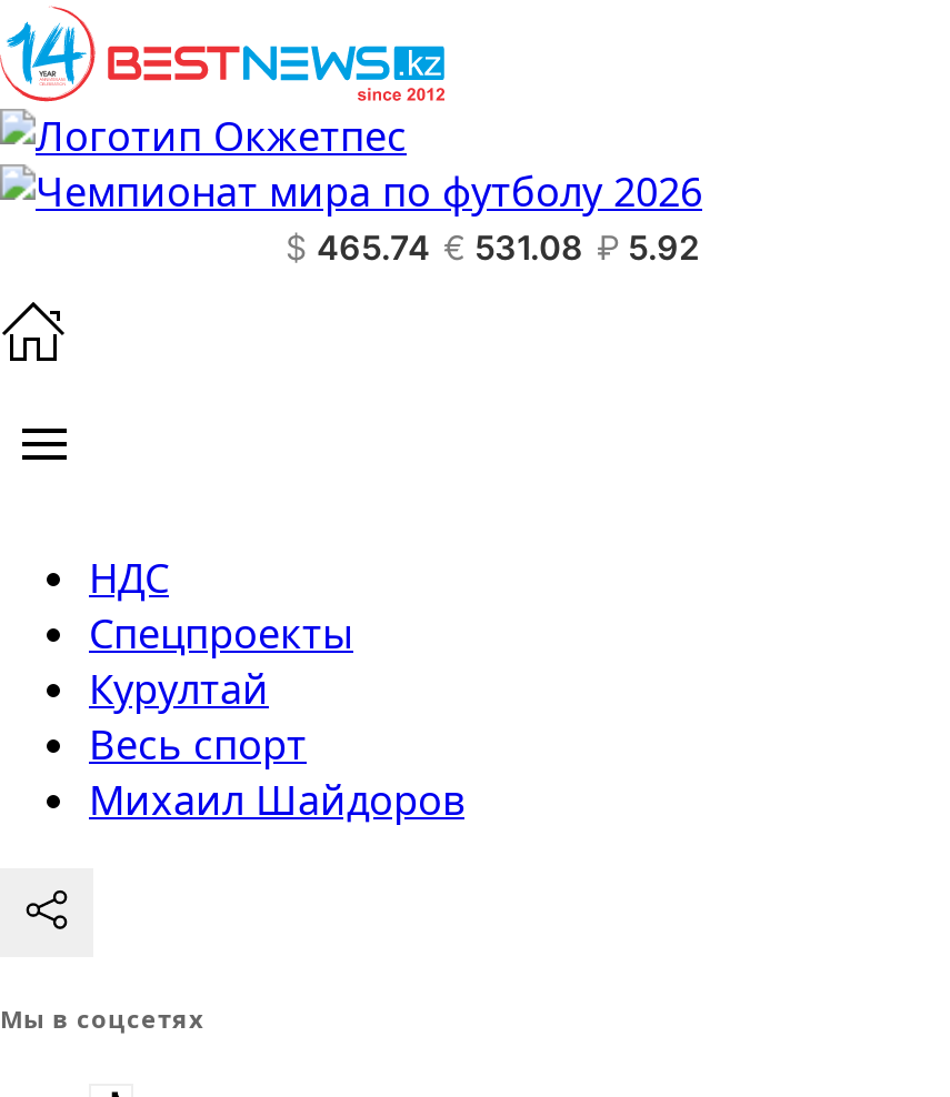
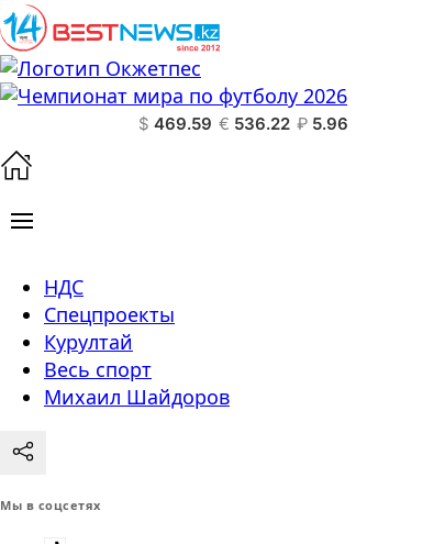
- $ 465.74 € 531.08 ₽ 5.92
+ $ 469.59 € 536.22 ₽ 5.96
